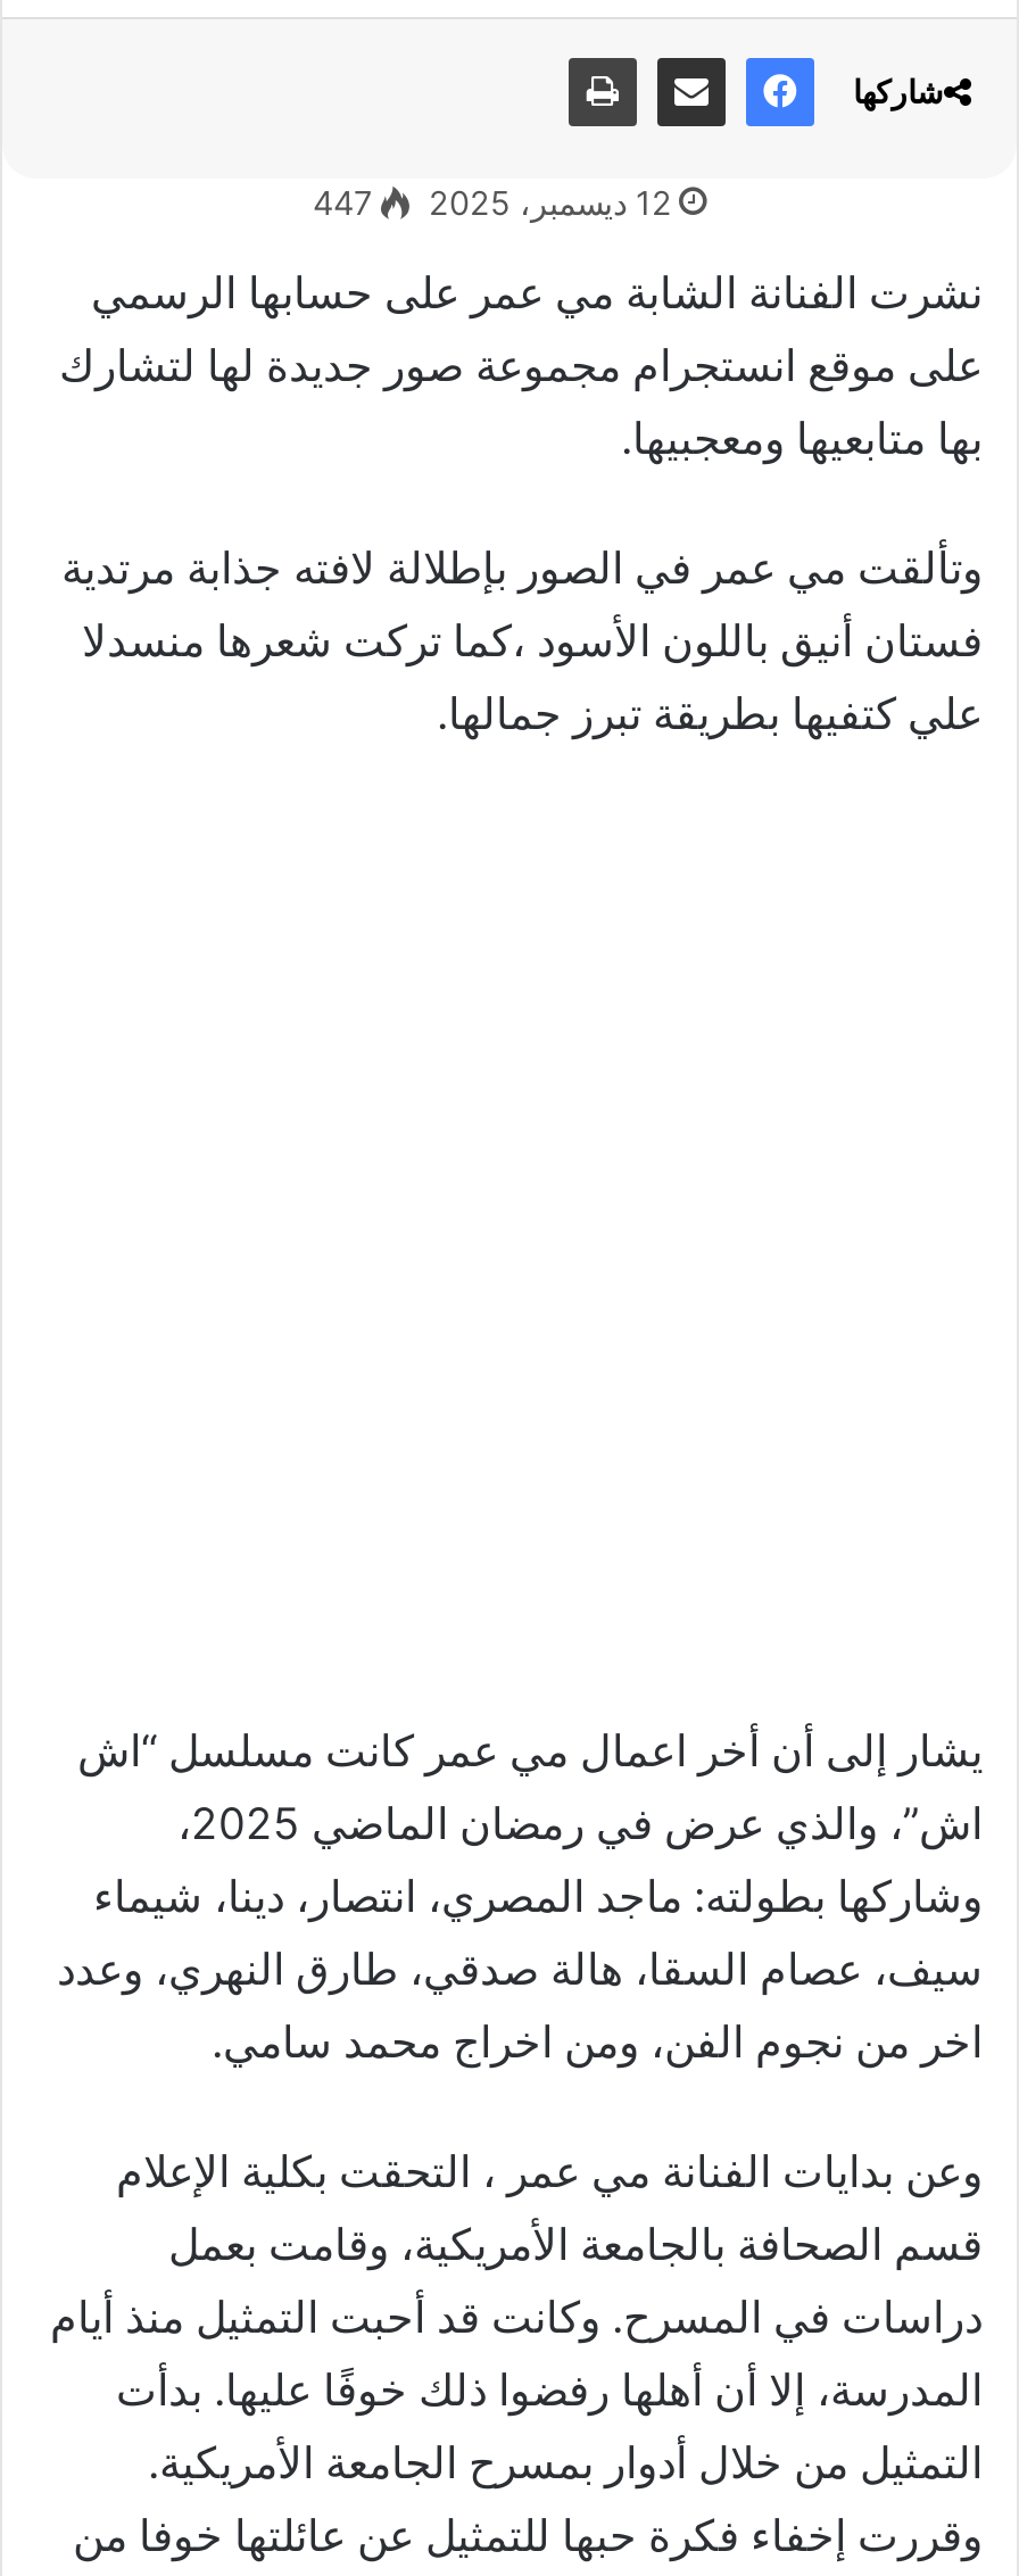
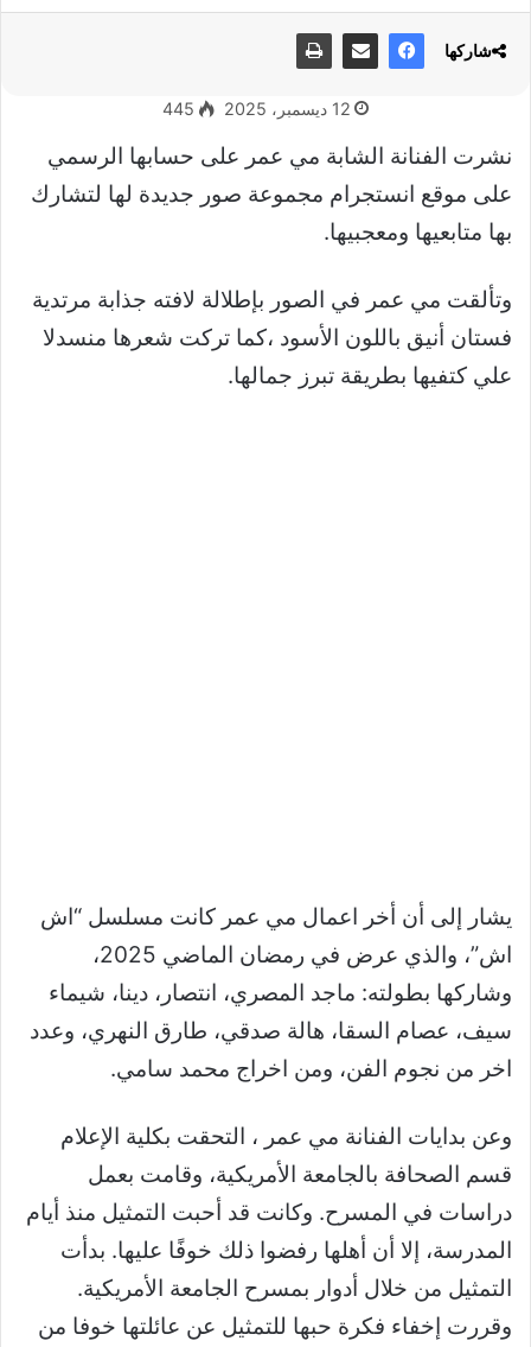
- 447
+ 445
